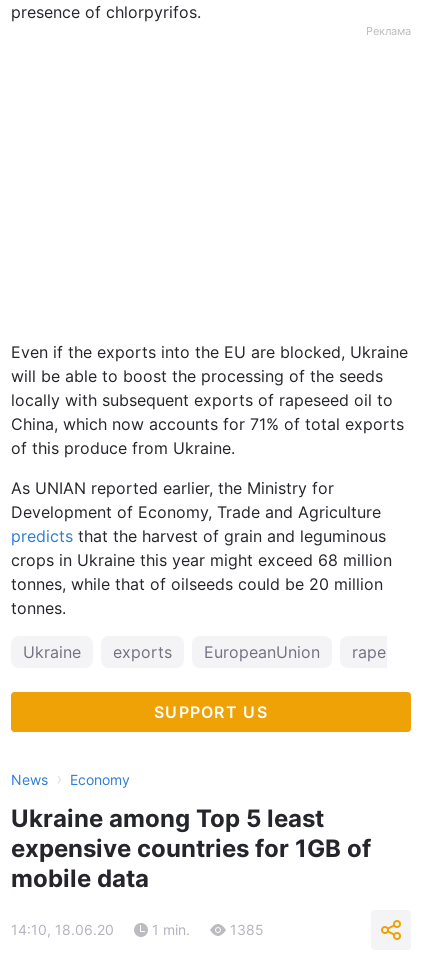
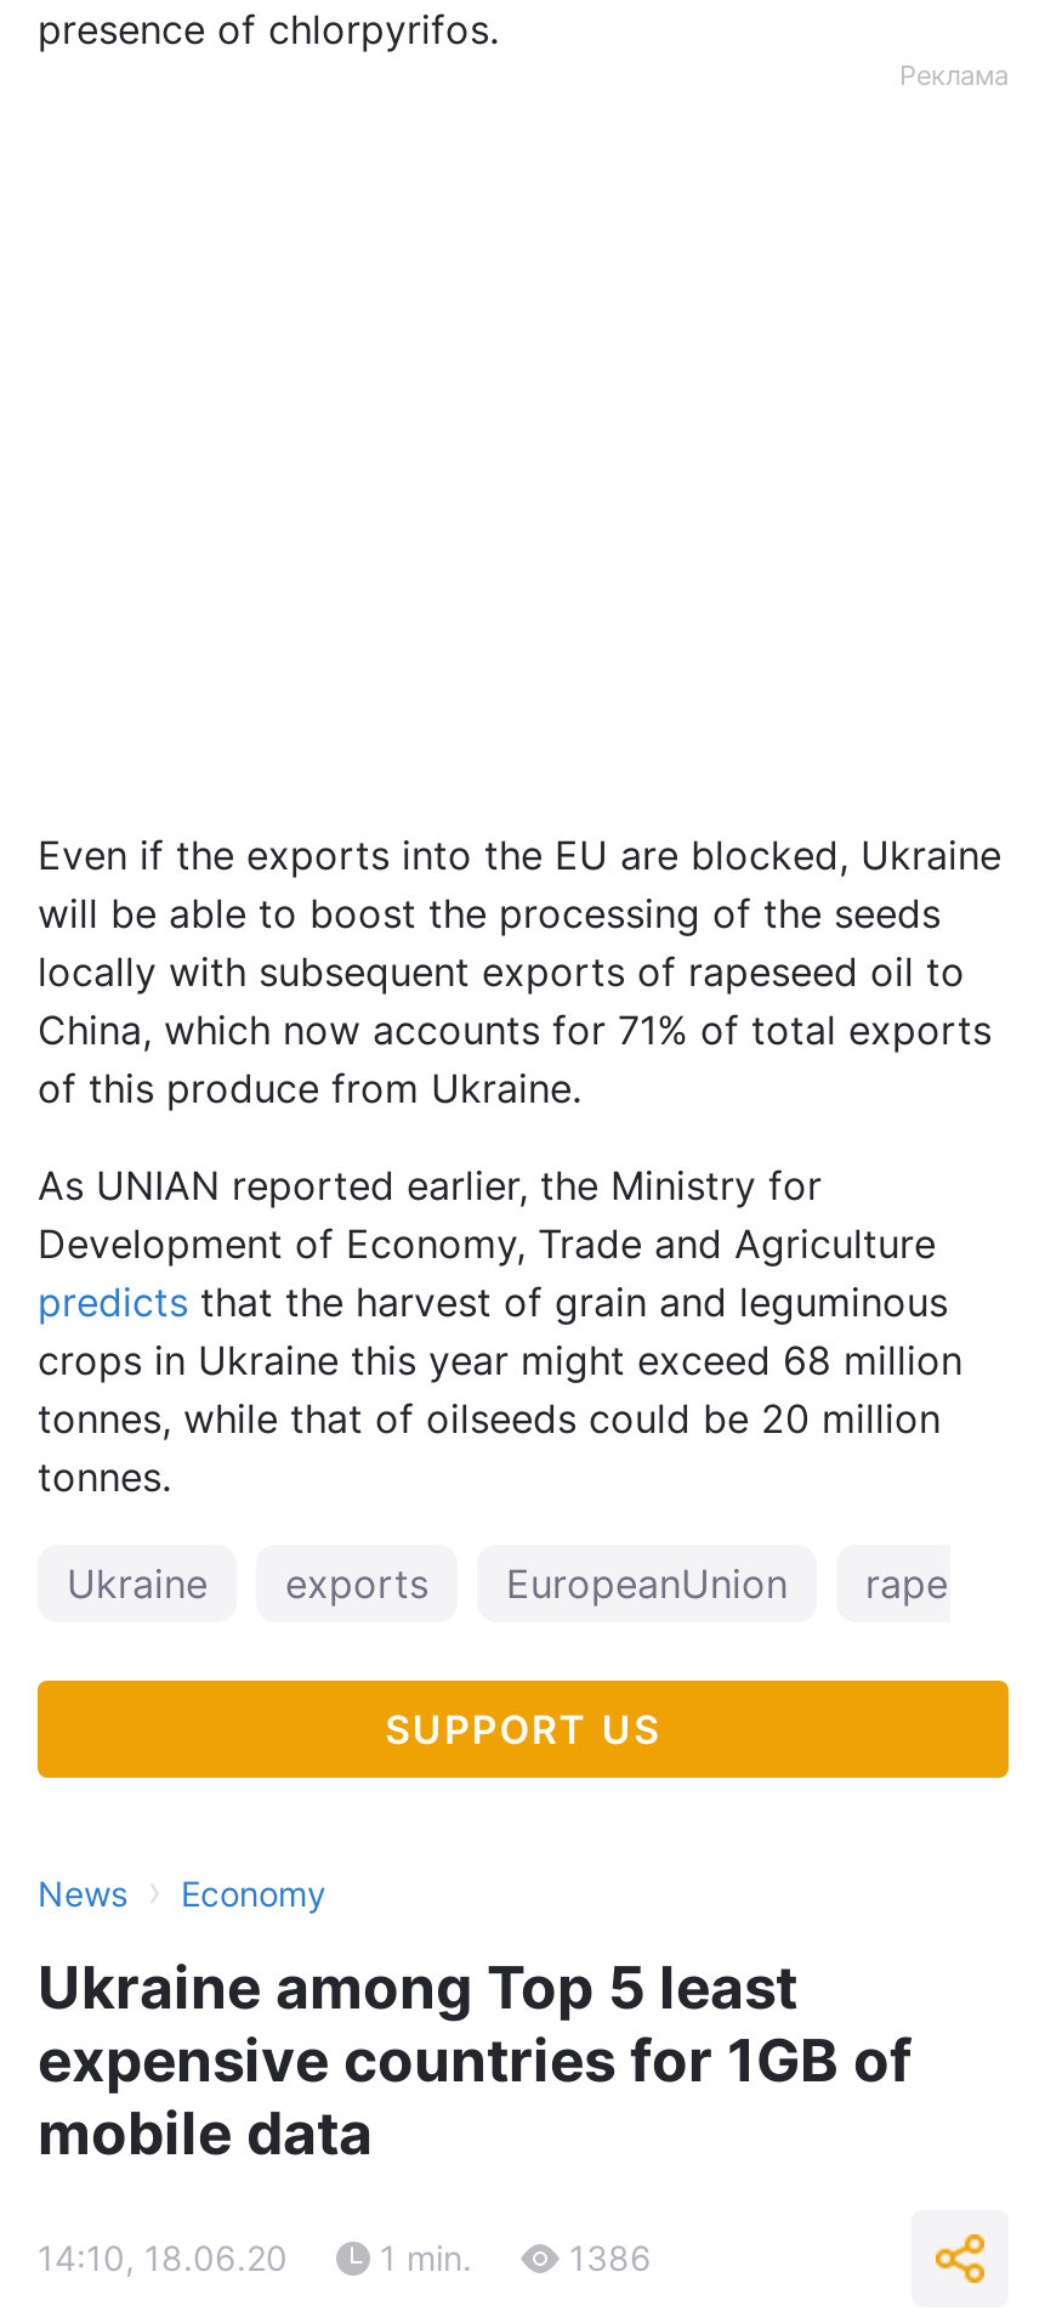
- 1385
+ 1386
